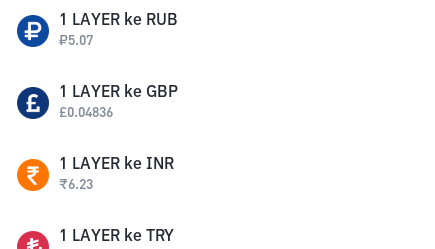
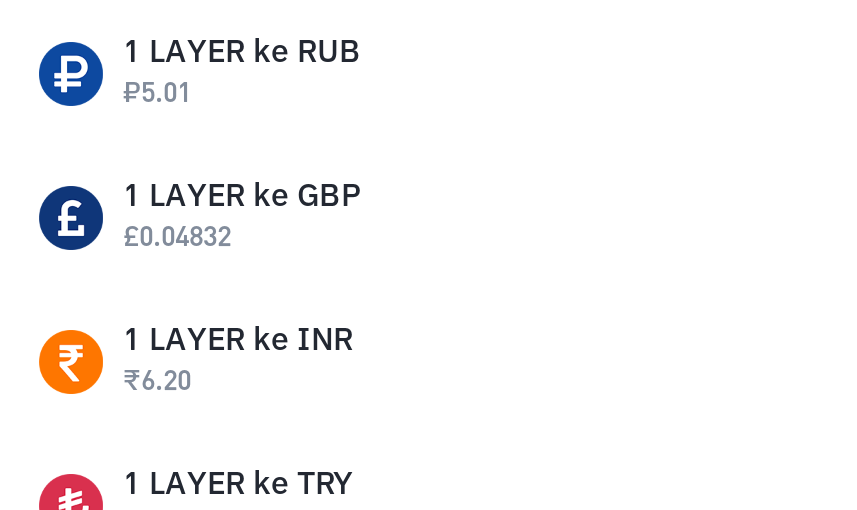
- ₽5.07
+ ₽5.01

- £0.04836
+ £0.04832

- ₹6.23
+ ₹6.20
